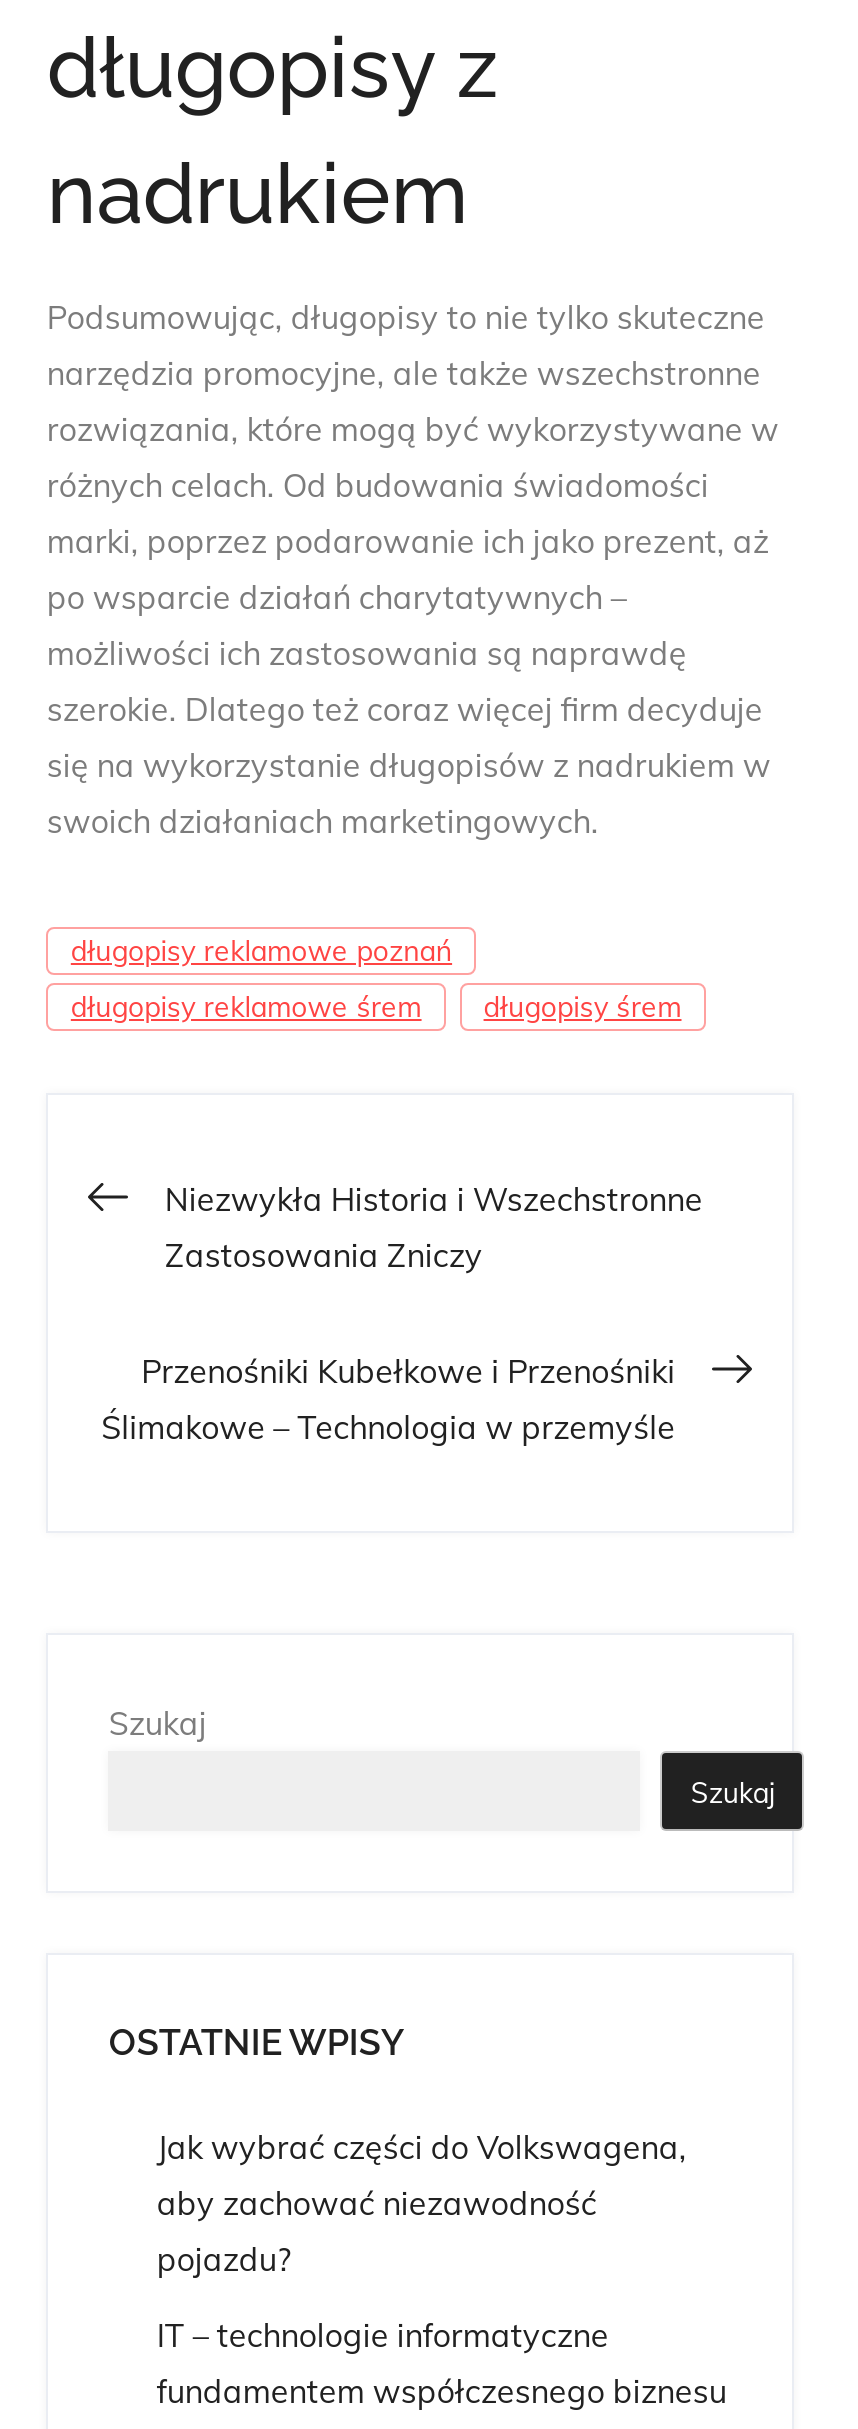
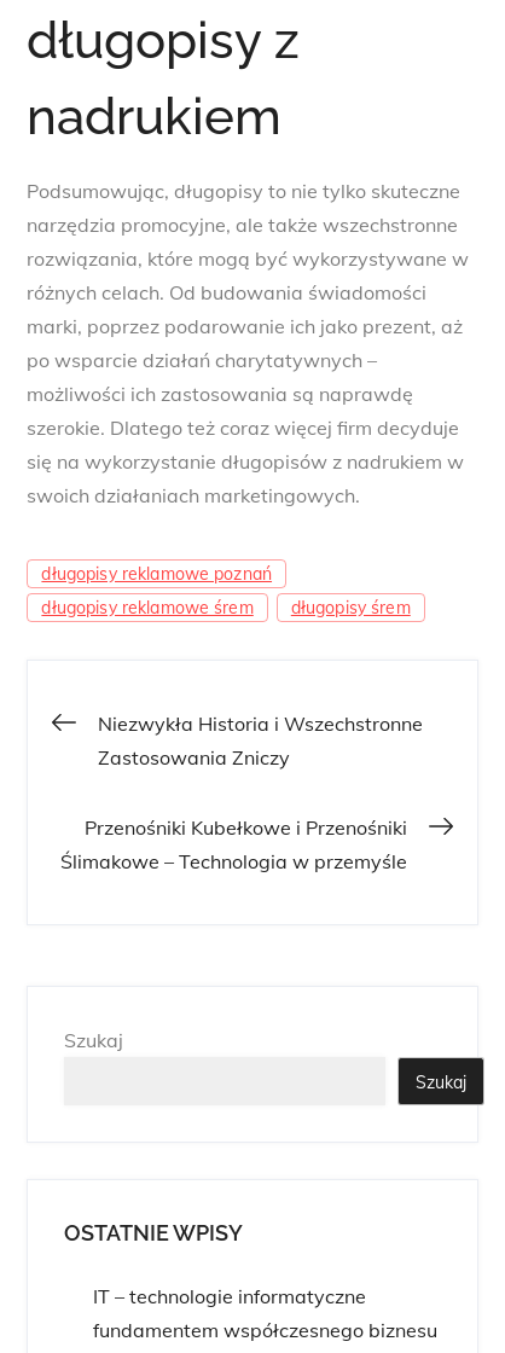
- Jak wybrać części do Volkswagena,
- aby zachować niezawodność
- pojazdu?
